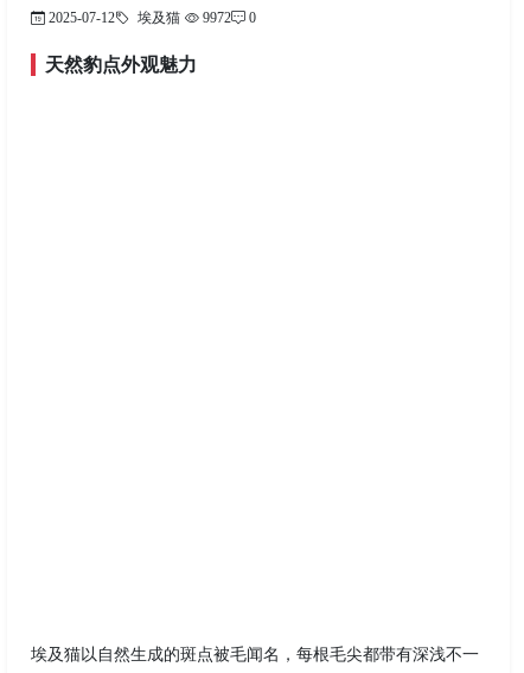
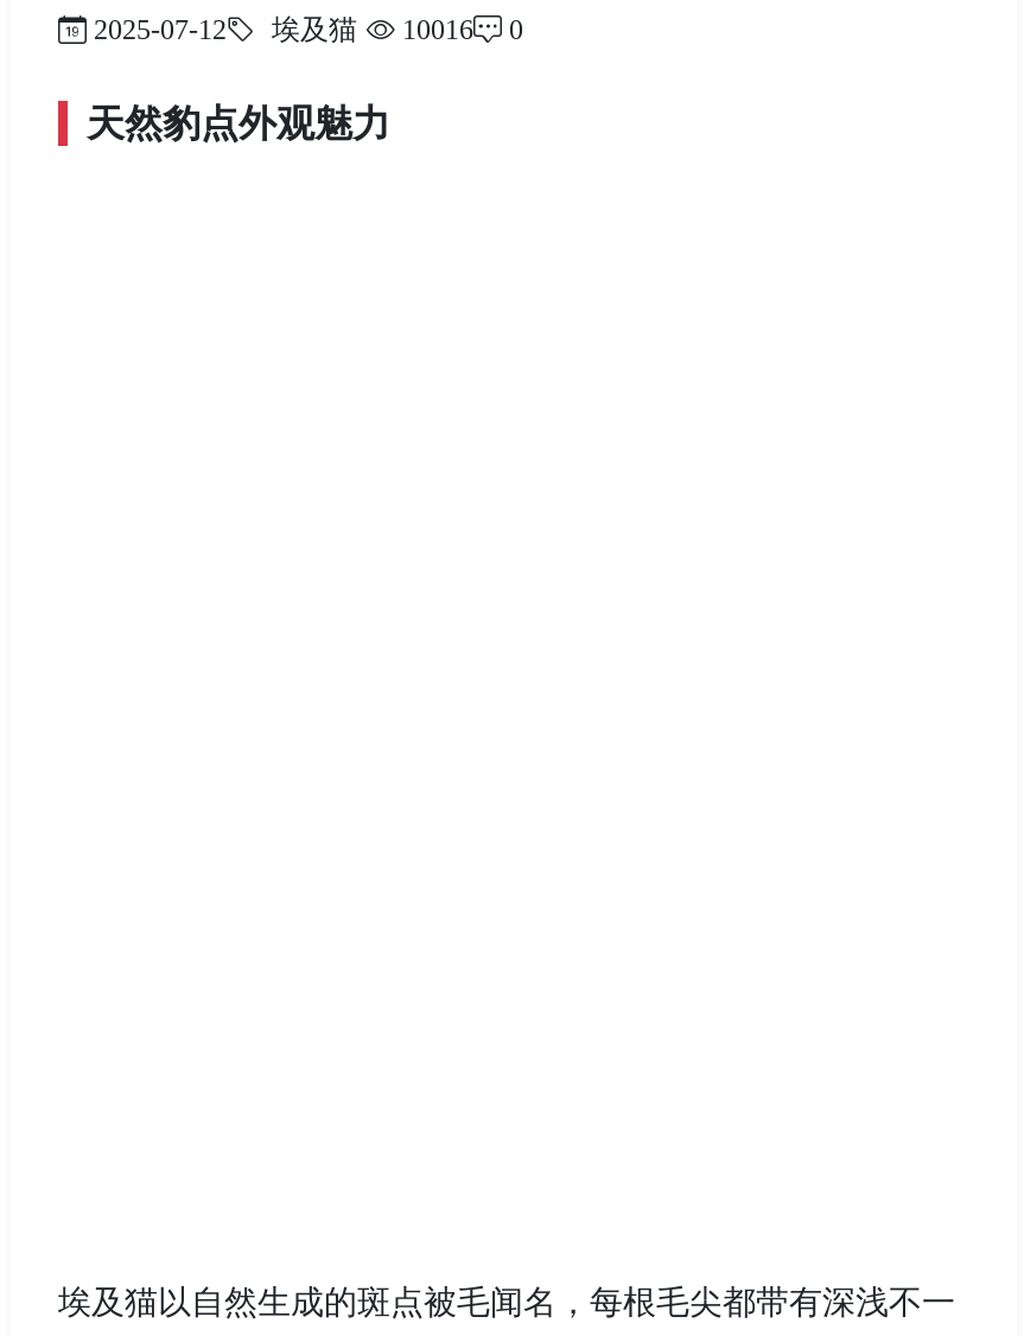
- 9972
+ 10016
